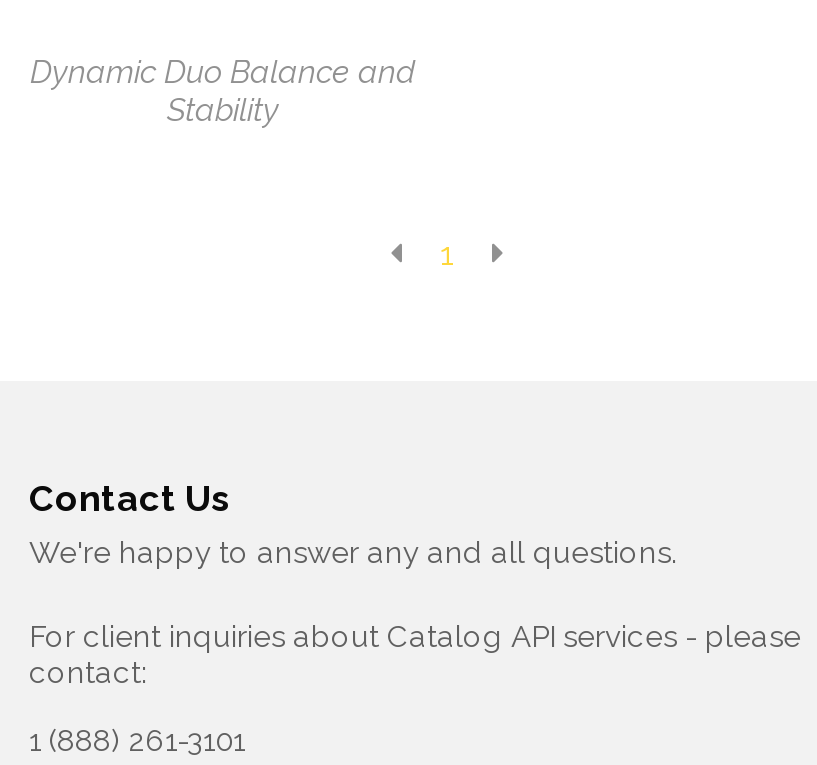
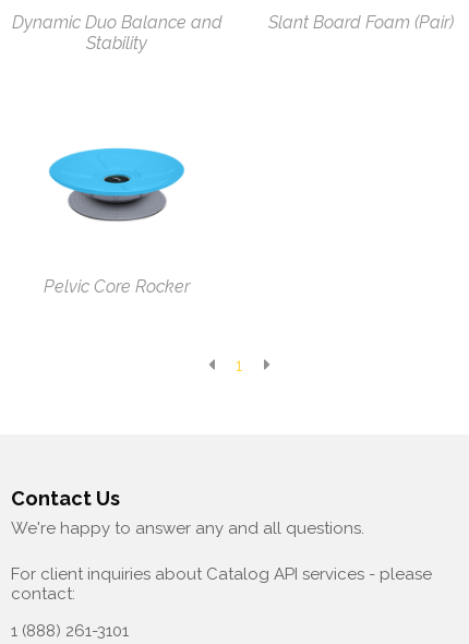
+ Slant Board Foam (Pair)

+ Pelvic Core Rocker

+ [image]
